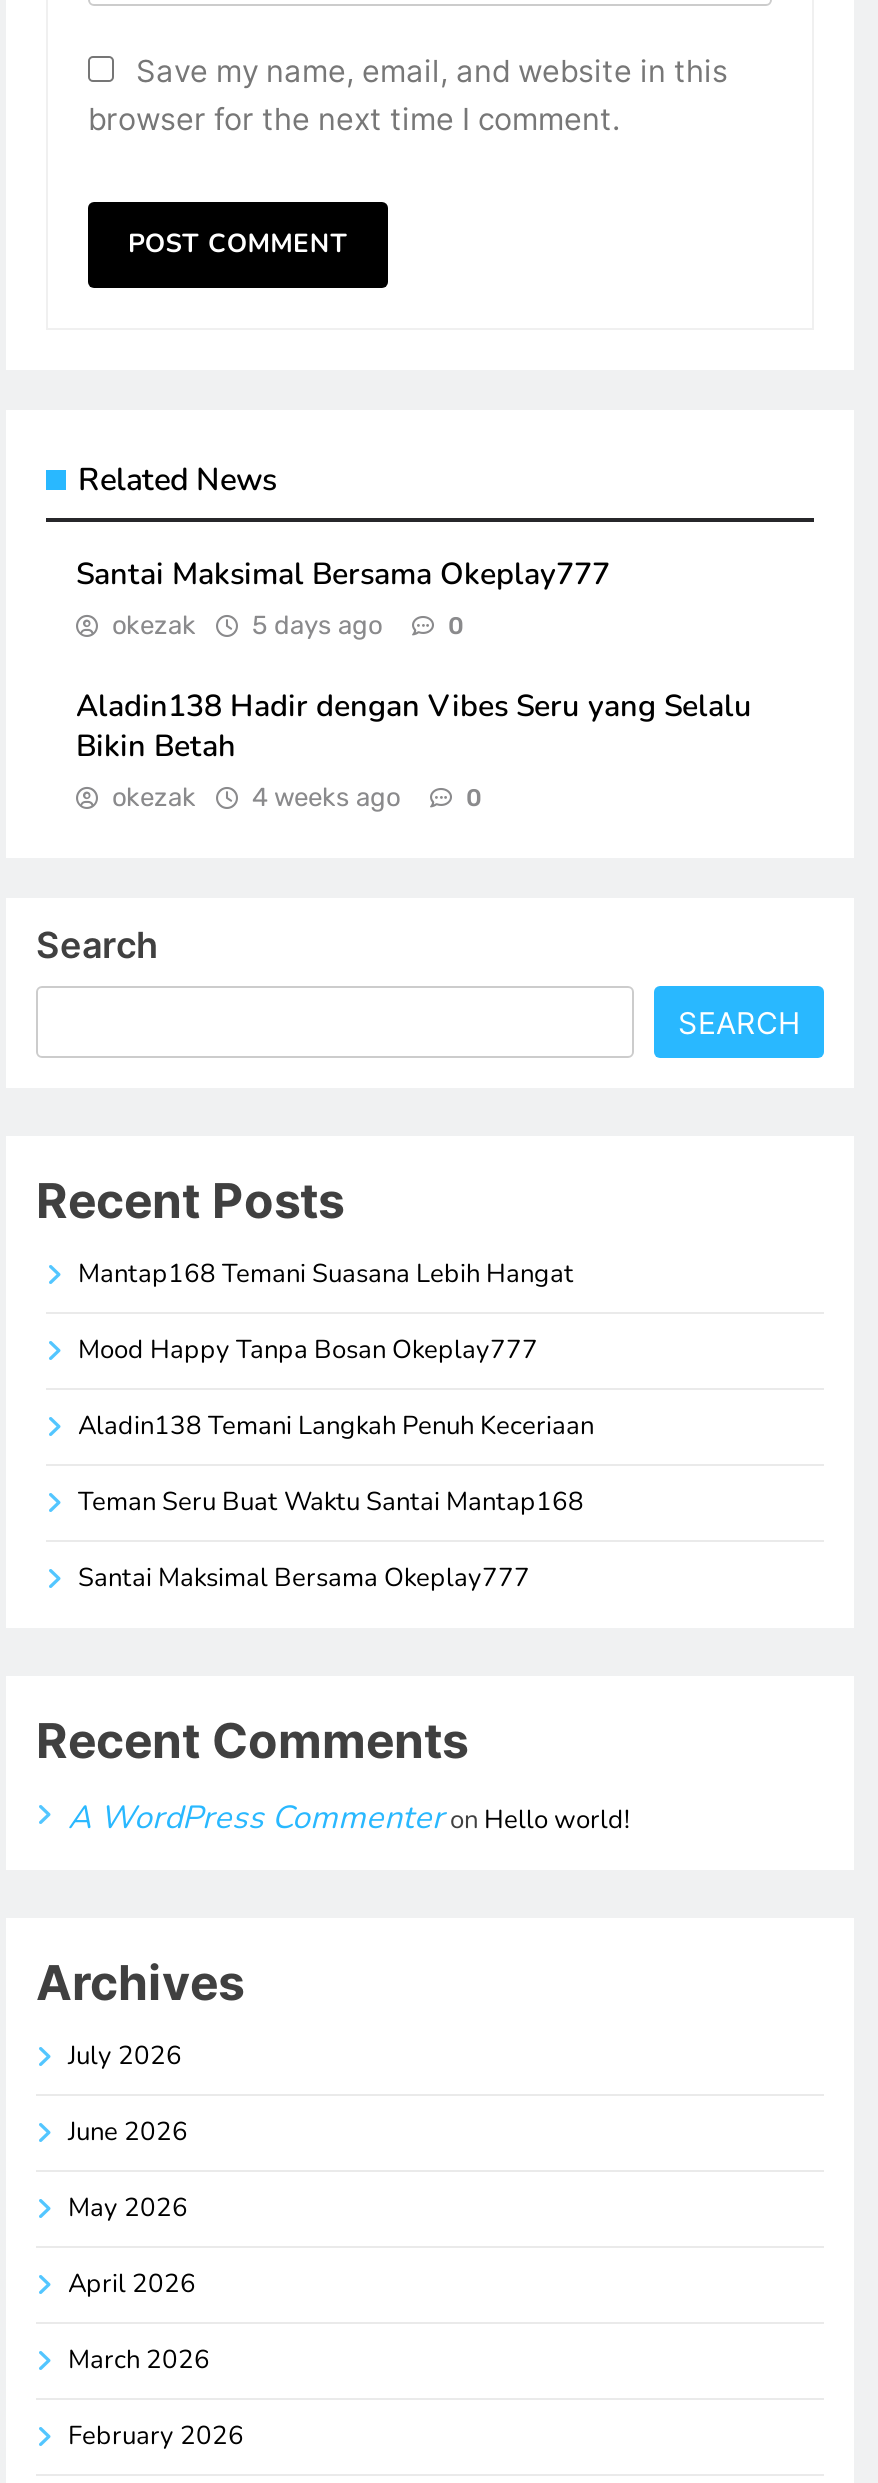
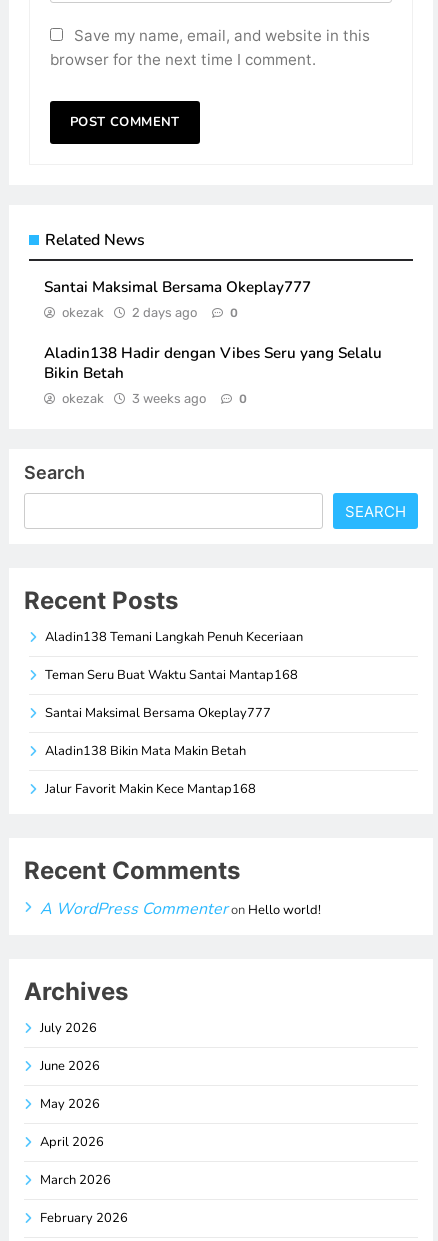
- okezak 5 days ago
+ okezak 2 days ago

- okezak 4 weeks ago
+ okezak 3 weeks ago

- Mantap168 Temani Suasana Lebih Hangat
- Mood Happy Tanpa Bosan Okeplay777

moved up: Aladin138 Temani Langkah Penuh Keceriaan | Teman Seru Buat Waktu Santai Mantap168 | Santai Maksimal Bersama Okeplay777

+ Aladin138 Bikin Mata Makin Betah
+ Jalur Favorit Makin Kece Mantap168
